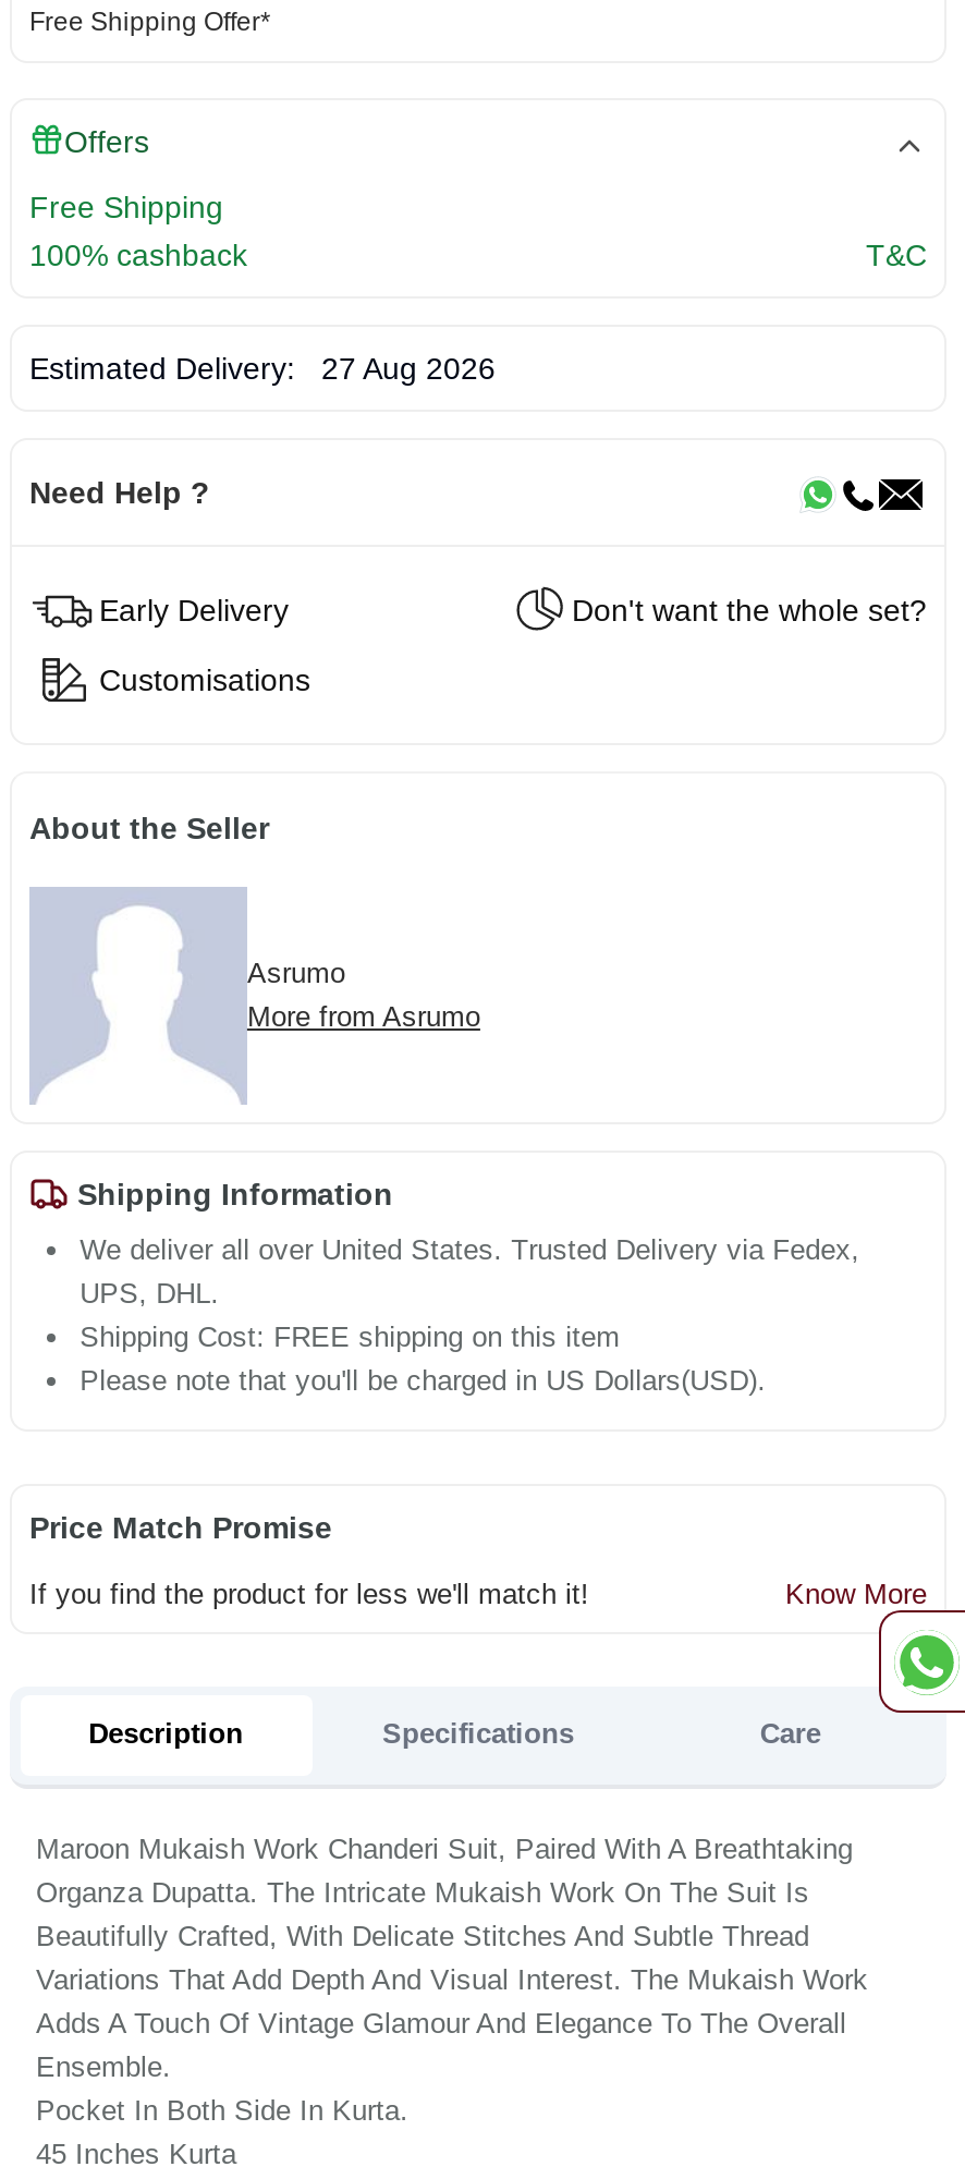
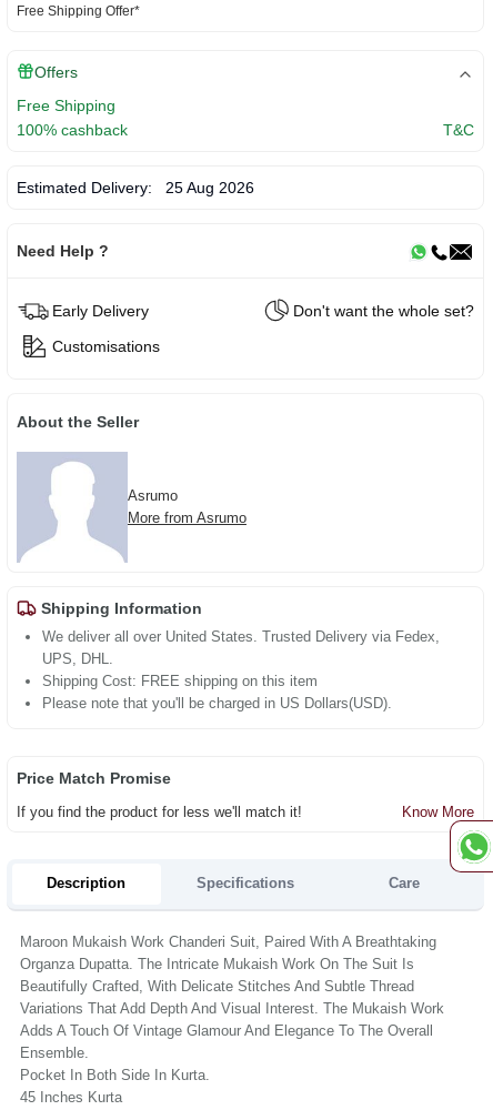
- Estimated Delivery: 27 Aug 2026
+ Estimated Delivery: 25 Aug 2026
